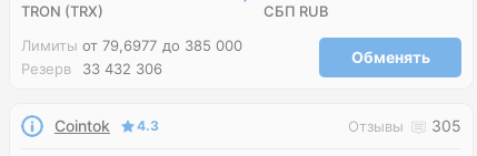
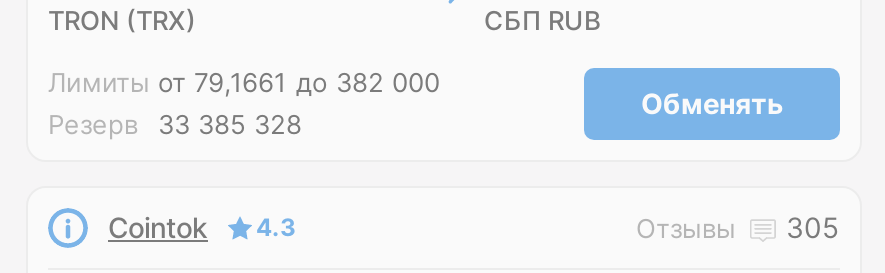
- Лимиты от 79,6977 до 385 000
+ Лимиты от 79,1661 до 382 000

- Резерв 33 432 306
+ Резерв 33 385 328
